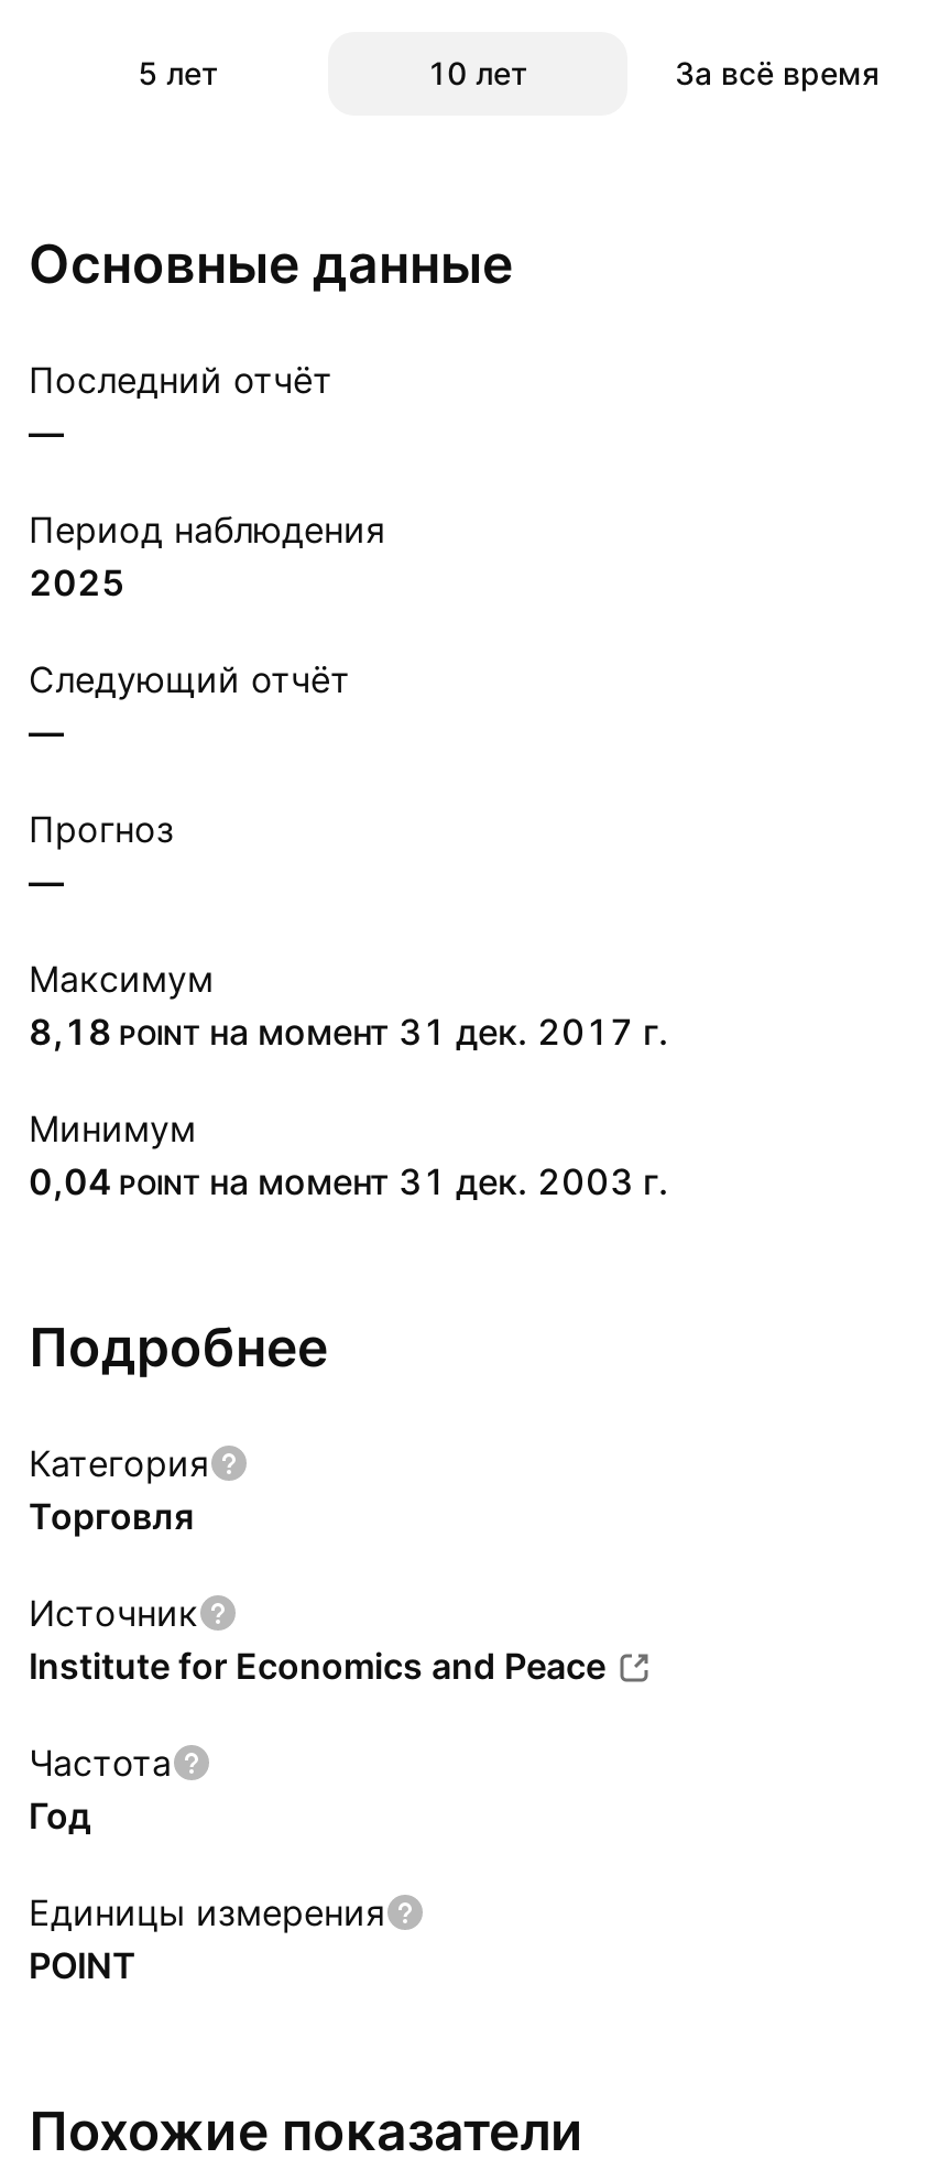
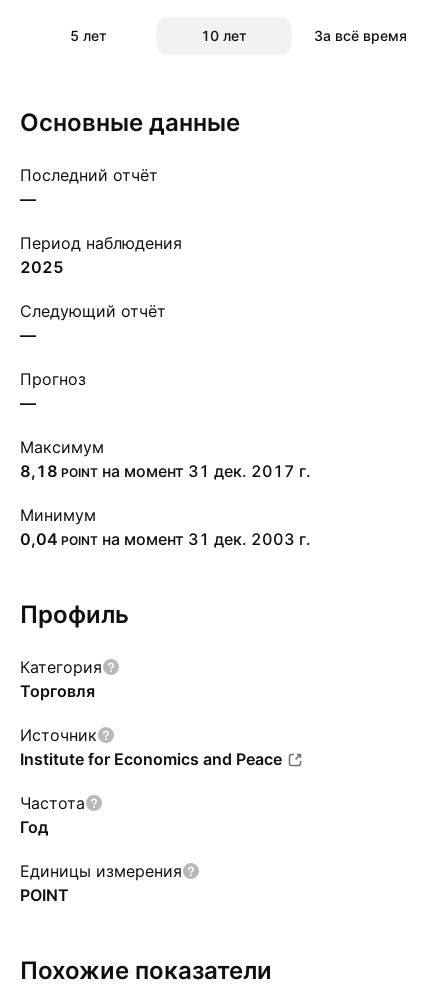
- Подробнее
+ Профиль
